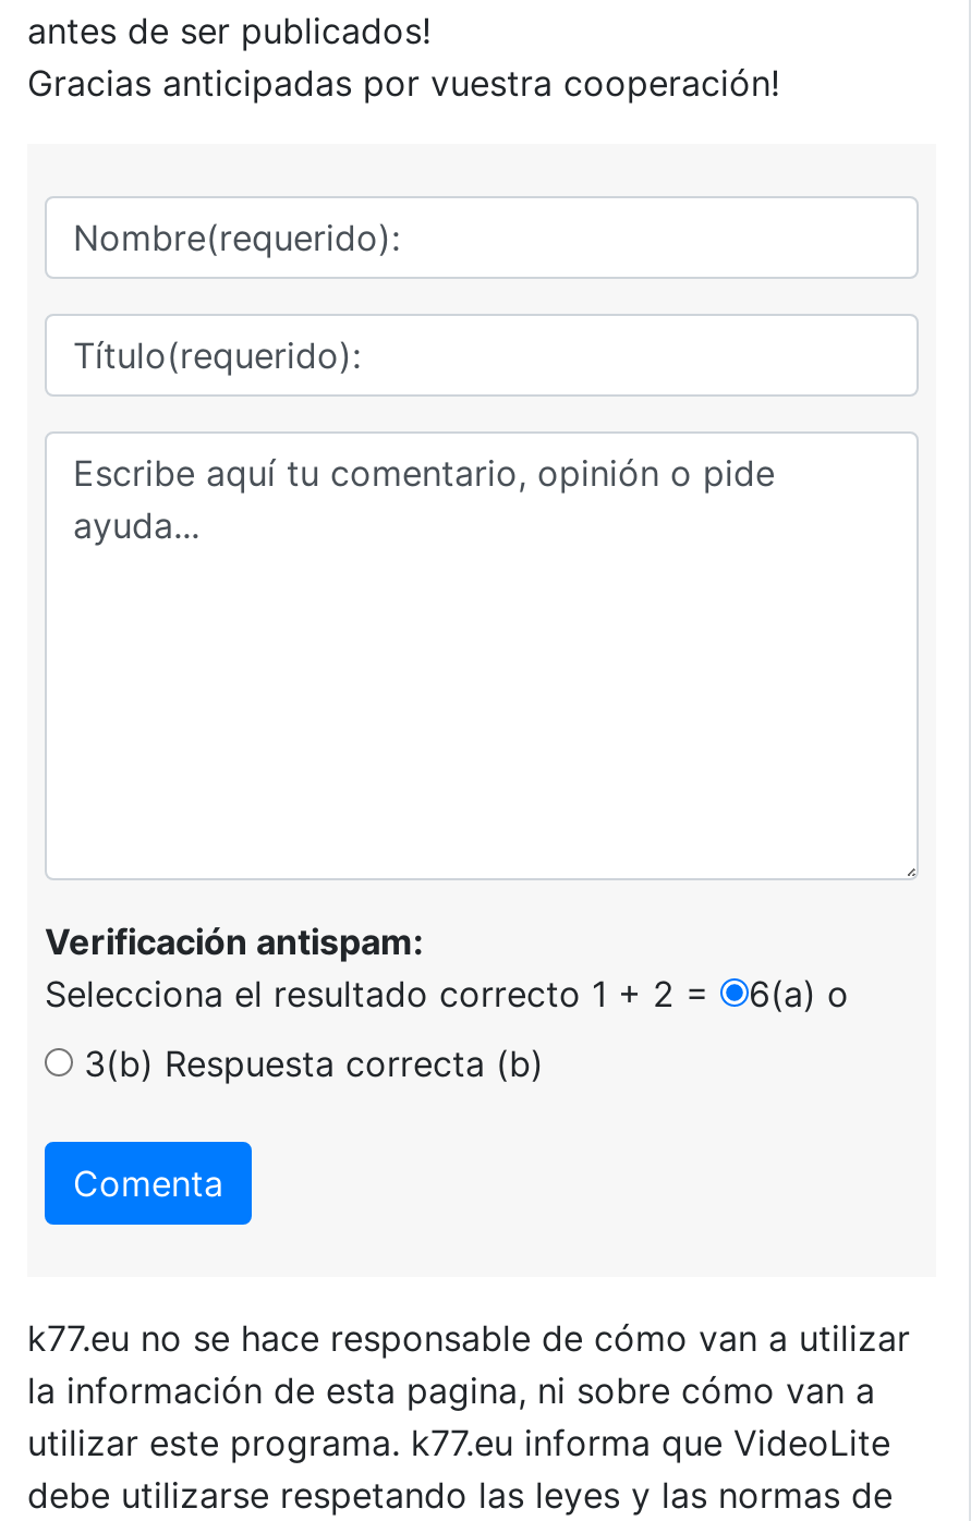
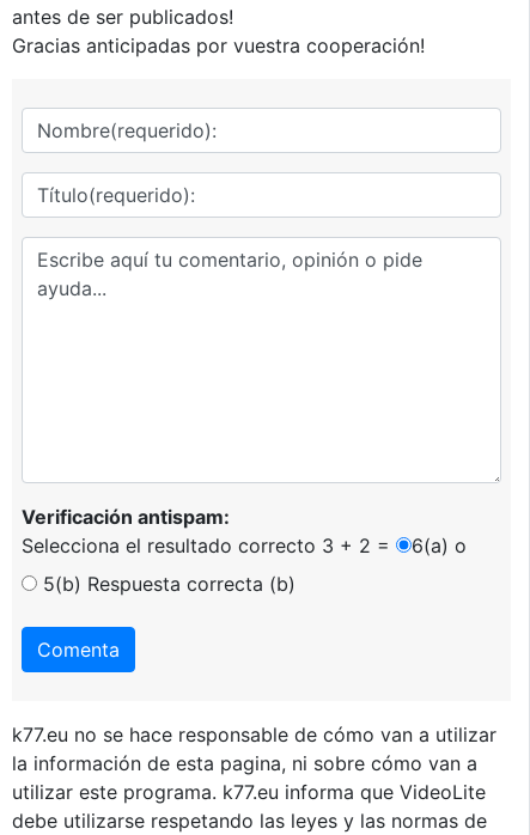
- Selecciona el resultado correcto 1 + 2 =
+ Selecciona el resultado correcto 3 + 2 =

- 3(b) Respuesta correcta (b)
+ 5(b) Respuesta correcta (b)
